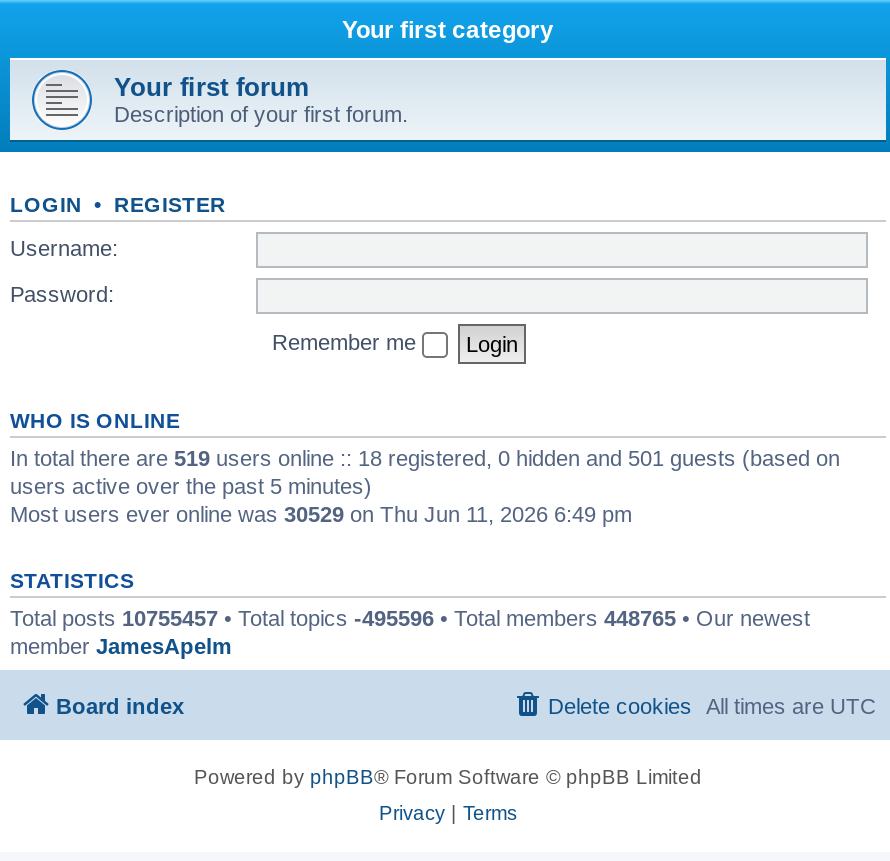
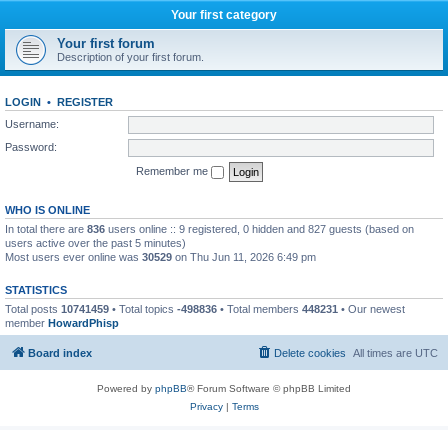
- In total there are 519 users online :: 18 registered, 0 hidden and 501 guests (based on
+ In total there are 836 users online :: 9 registered, 0 hidden and 827 guests (based on

- Total posts 10755457 • Total topics -495596 • Total members 448765 • Our newest
+ Total posts 10741459 • Total topics -498836 • Total members 448231 • Our newest

- member JamesApelm
+ member HowardPhisp
